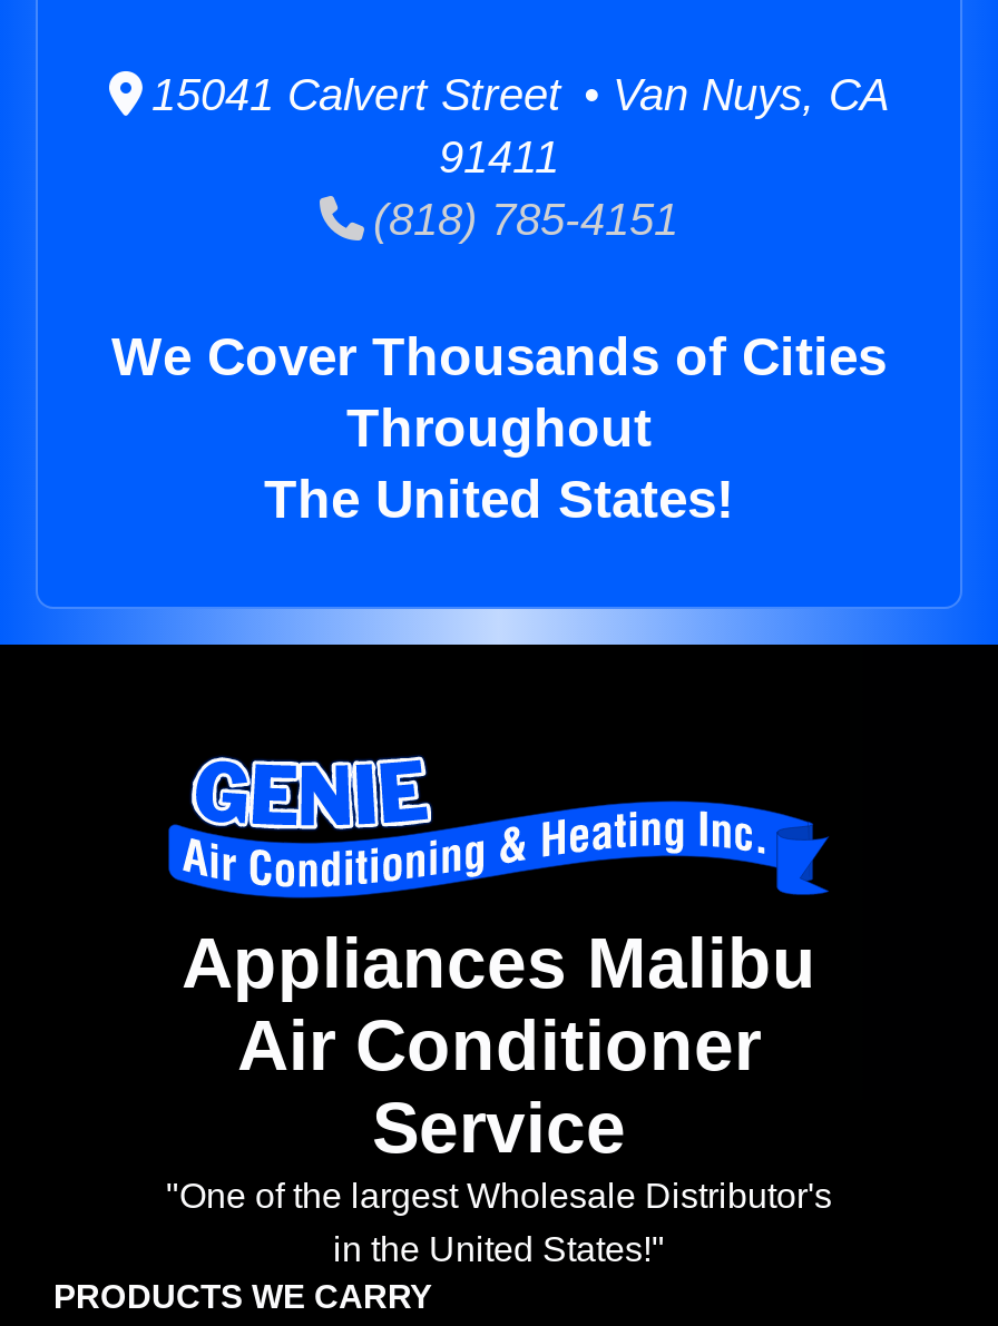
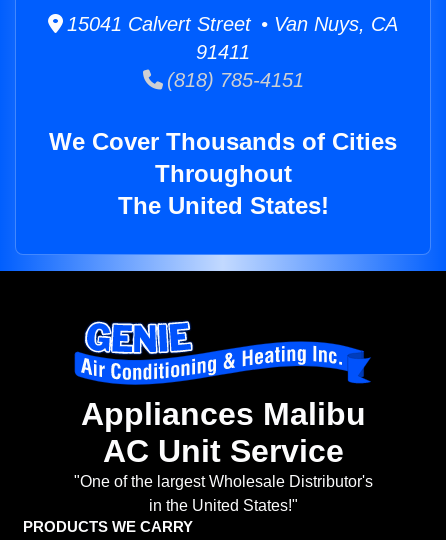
- Air Conditioner
- Service
+ AC Unit Service
